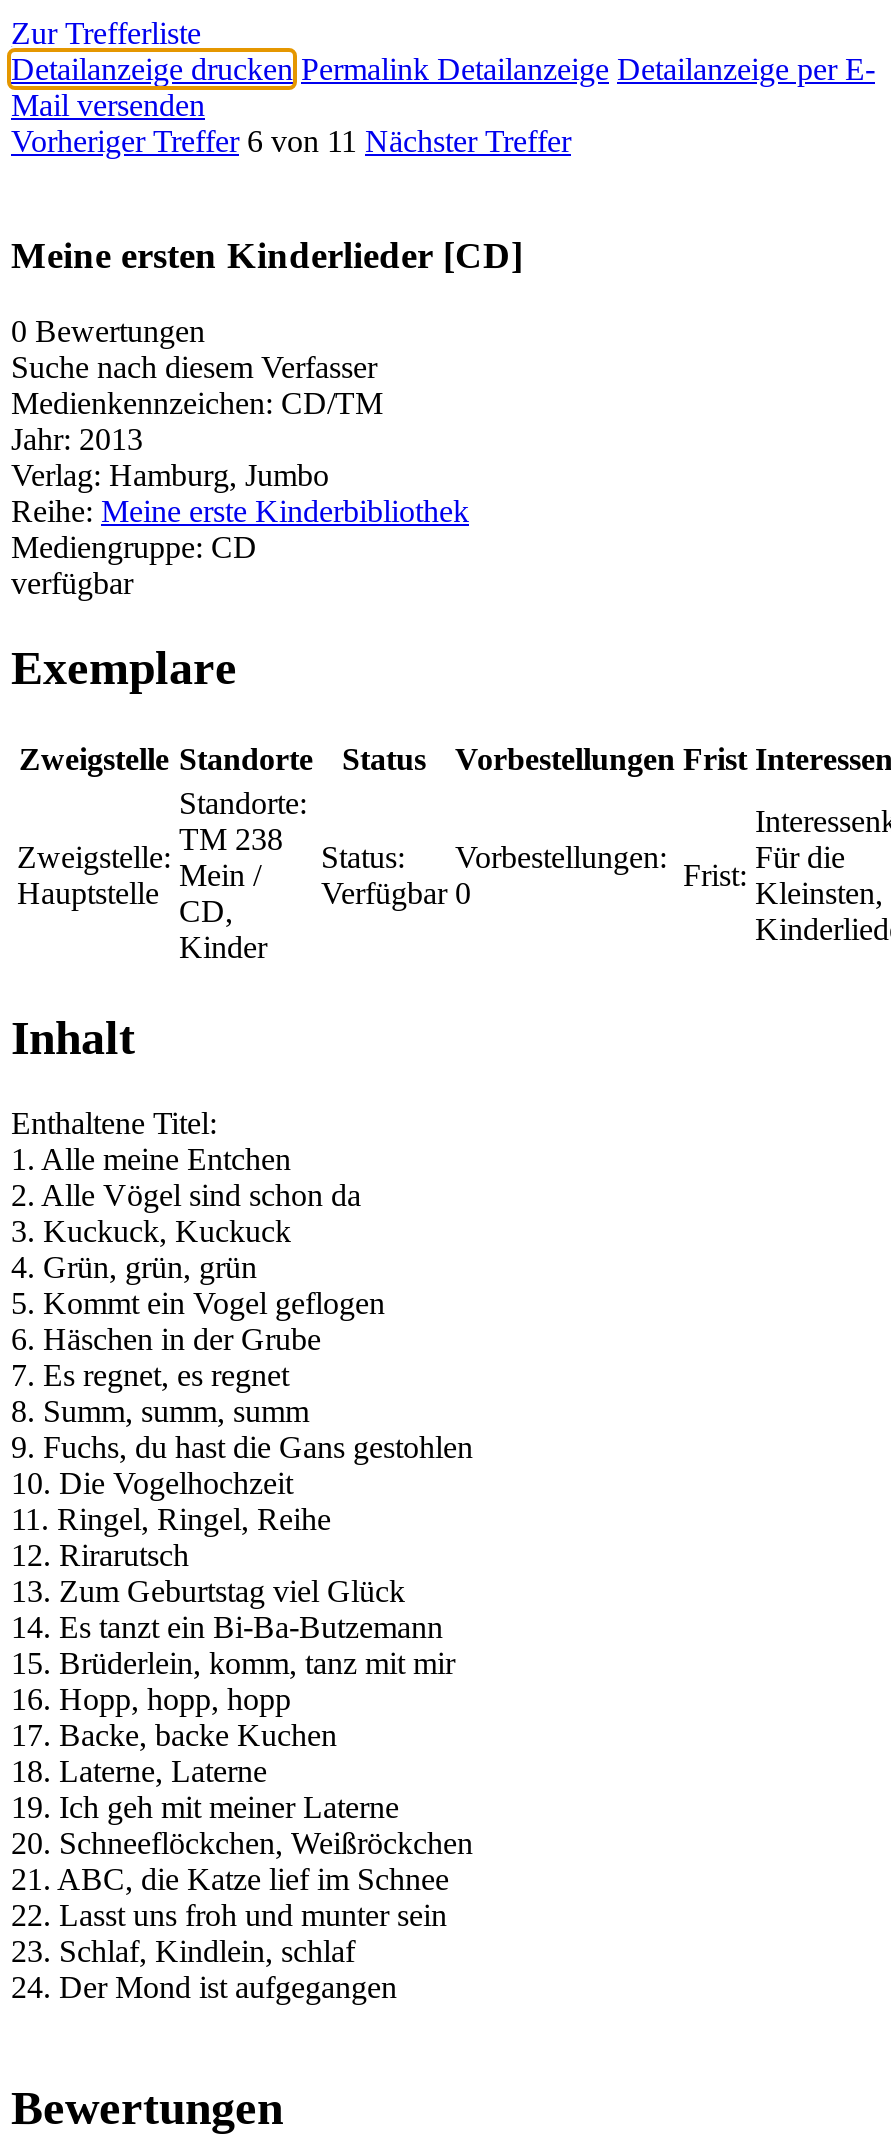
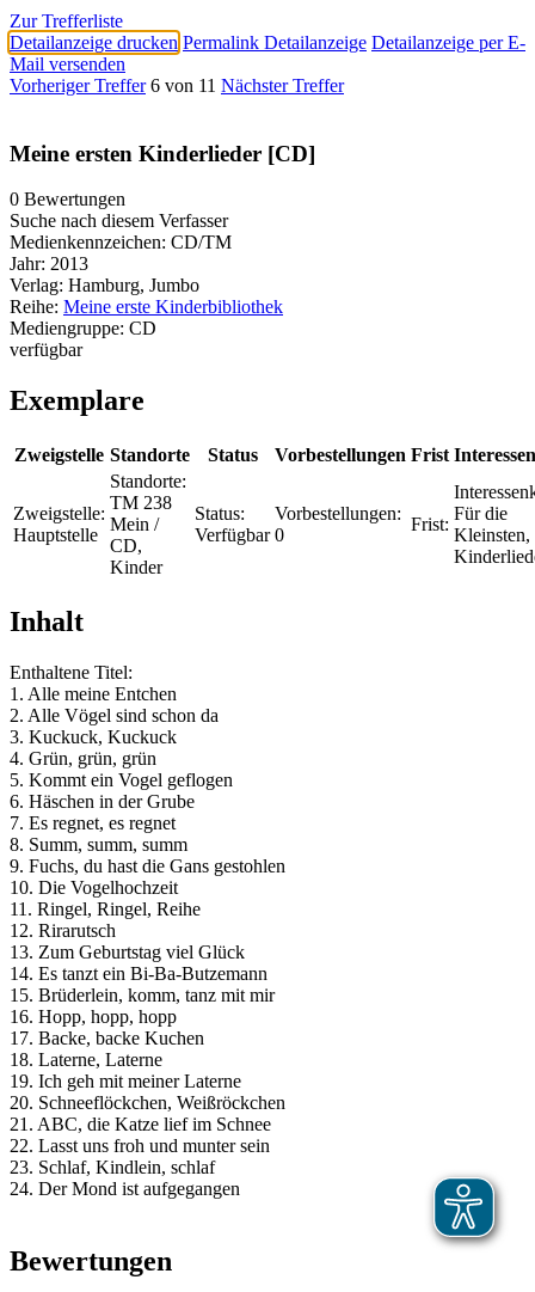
+ [image]
